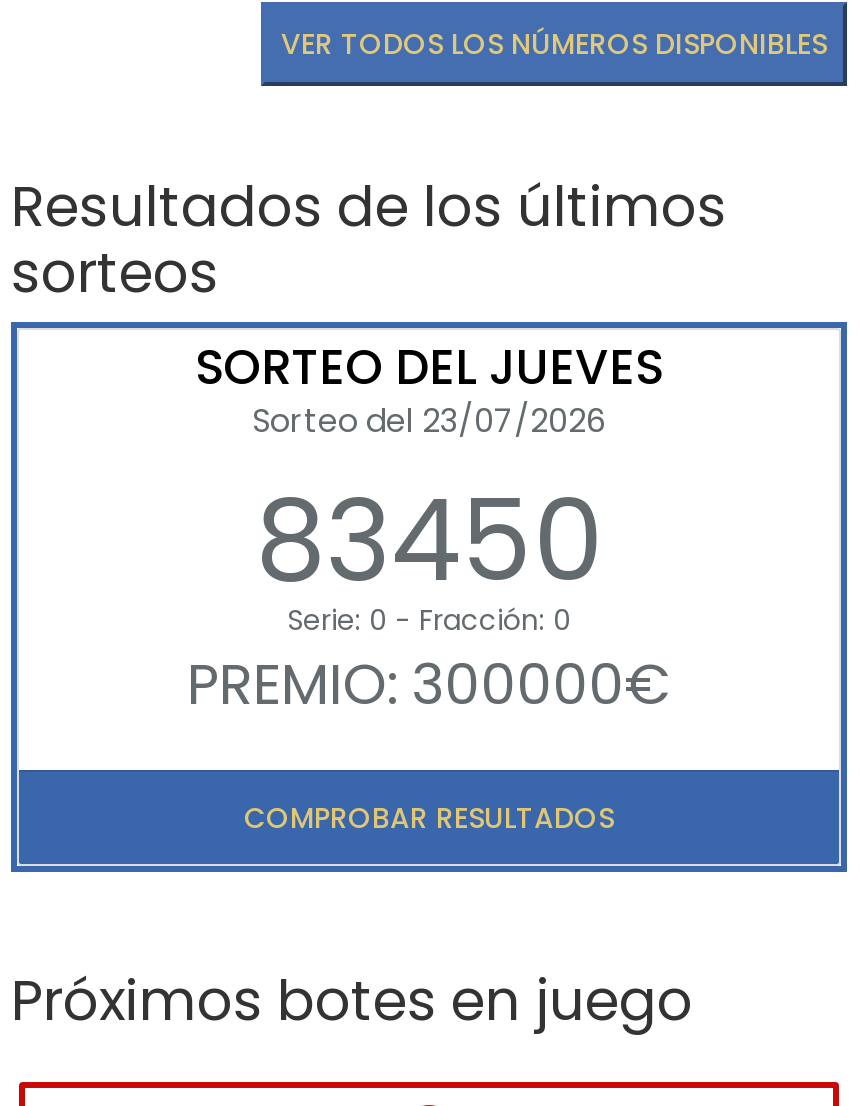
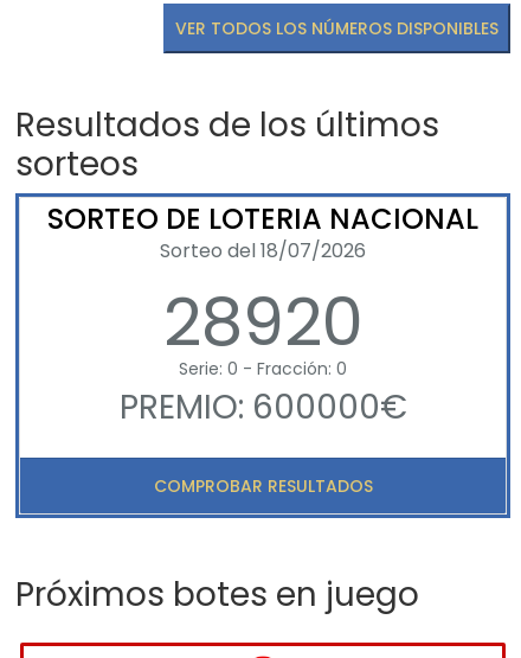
- SORTEO DEL JUEVES
- Sorteo del 23/07/2026
- 83450
+ SORTEO DE LOTERIA NACIONAL
+ Sorteo del 18/07/2026
+ 28920

- PREMIO: 300000€
+ PREMIO: 600000€
